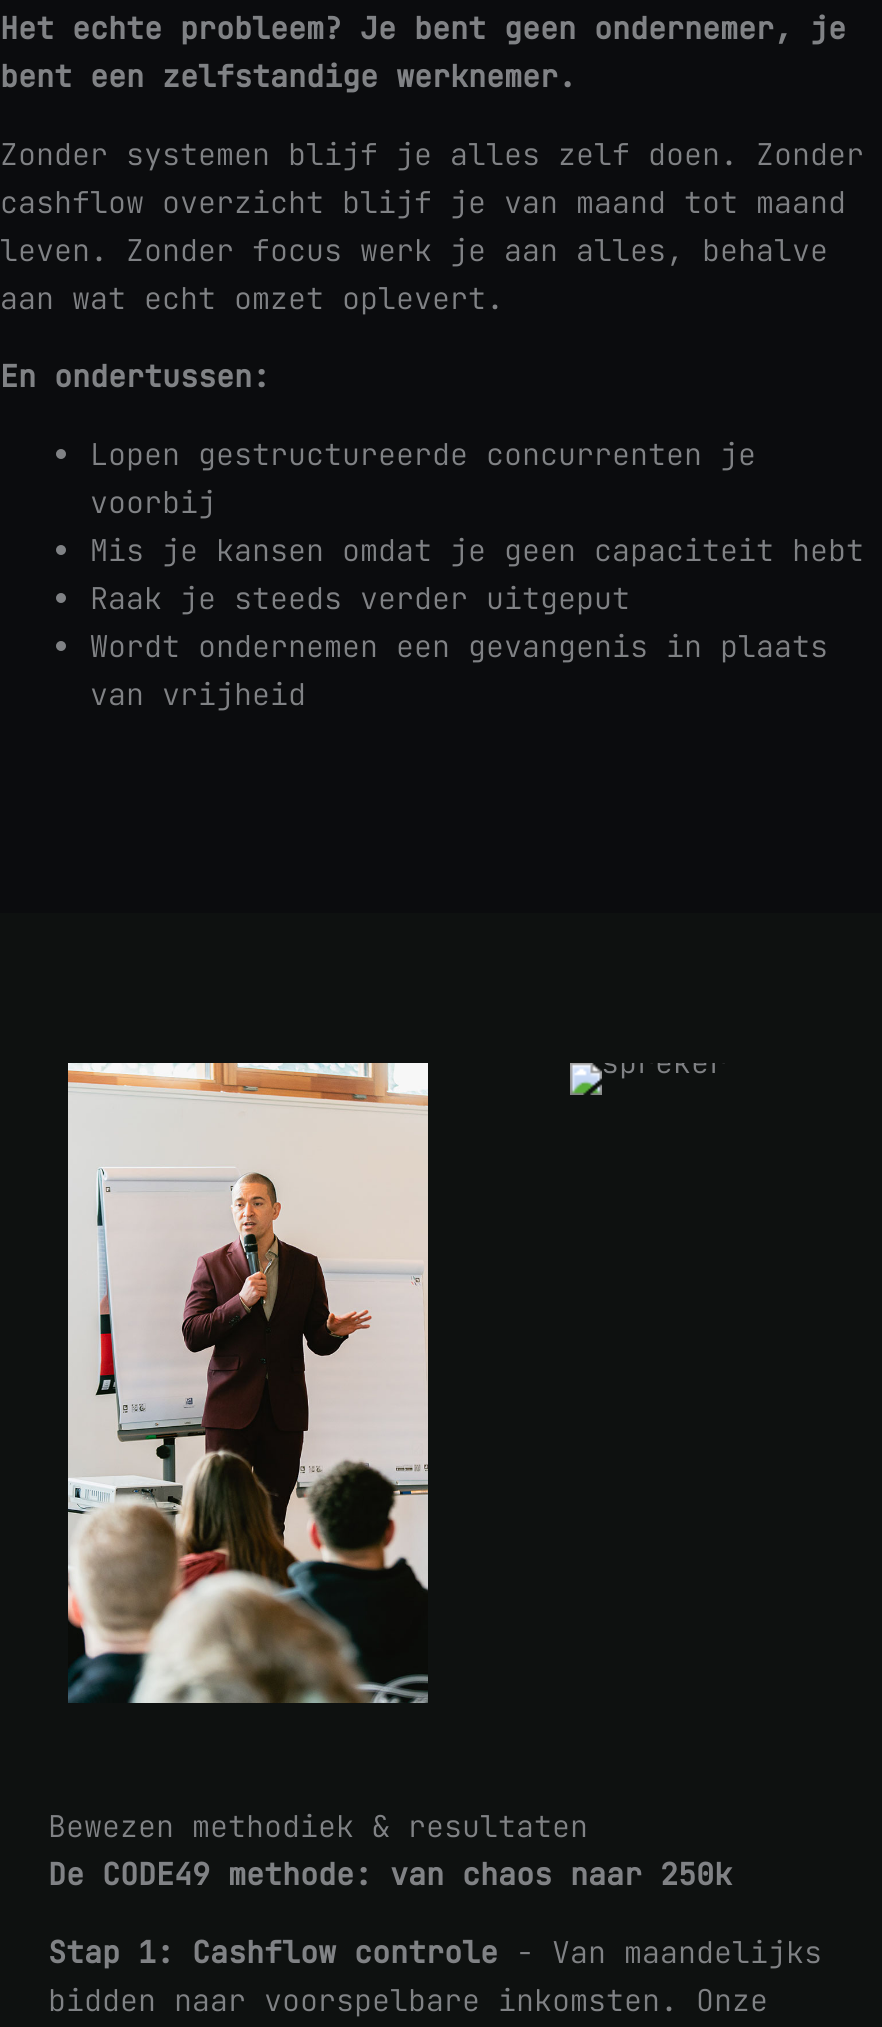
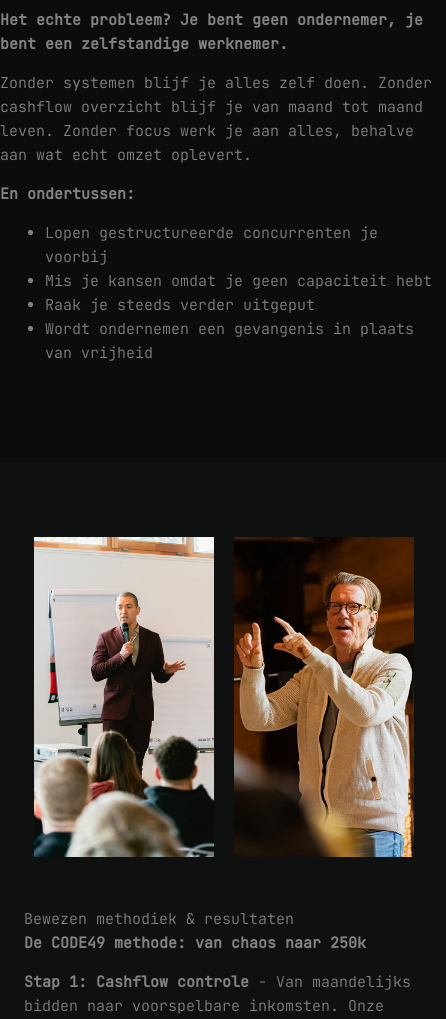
+ [image]
